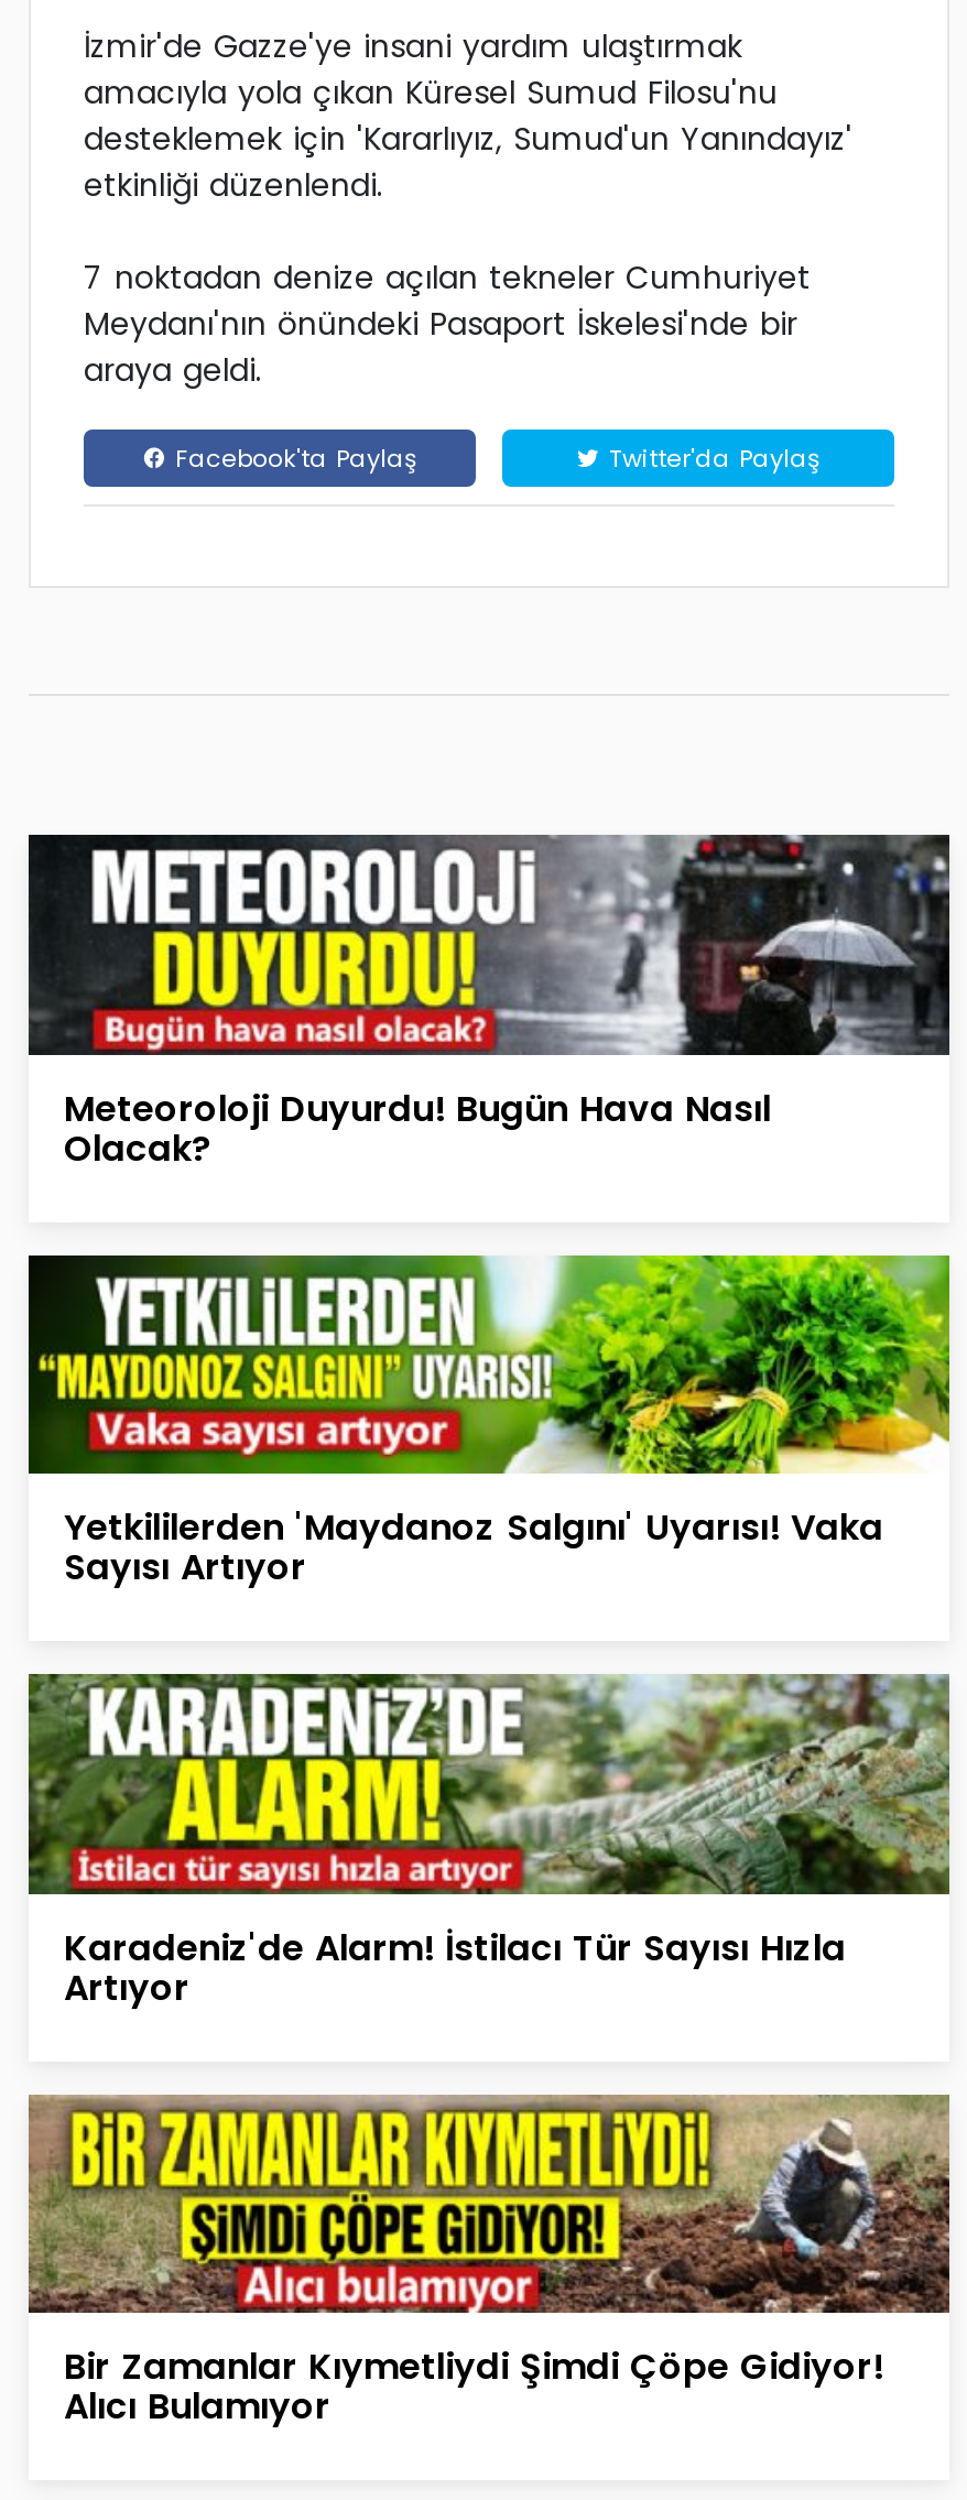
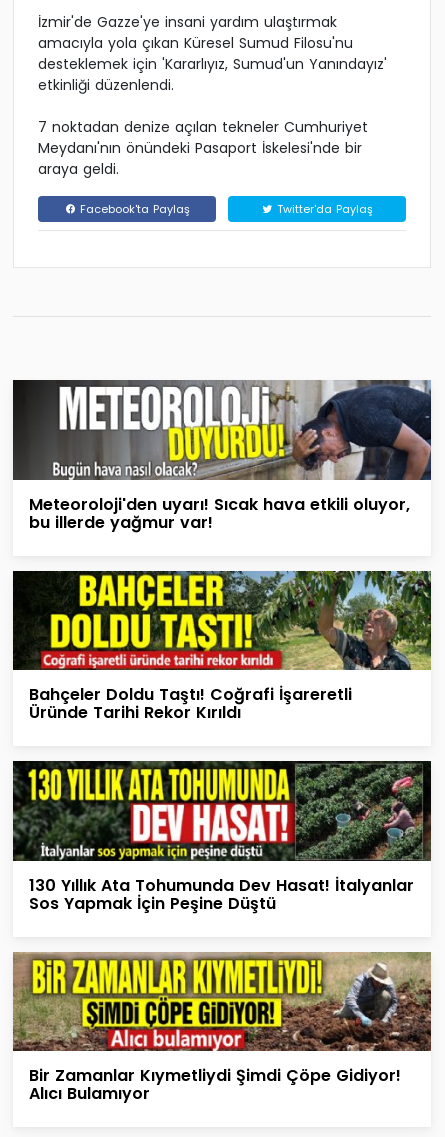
- [image]
- Meteoroloji Duyurdu! Bugün Hava Nasıl
- Olacak?
+ [image]
+ Meteoroloji'den uyarı! Sıcak hava etkili oluyor,
+ bu illerde yağmur var!

- [image]
- Yetkililerden 'Maydanoz Salgını' Uyarısı! Vaka
- Sayısı Artıyor
+ [image]
+ Bahçeler Doldu Taştı! Coğrafi İşareretli
+ Üründe Tarihi Rekor Kırıldı

- [image]
- Karadeniz'de Alarm! İstilacı Tür Sayısı Hızla
- Artıyor
+ [image]
+ 130 Yıllık Ata Tohumunda Dev Hasat! İtalyanlar
+ Sos Yapmak İçin Peşine Düştü
